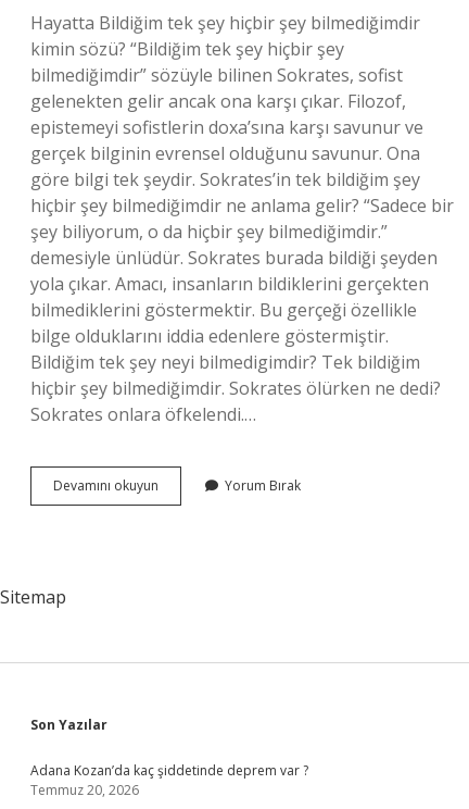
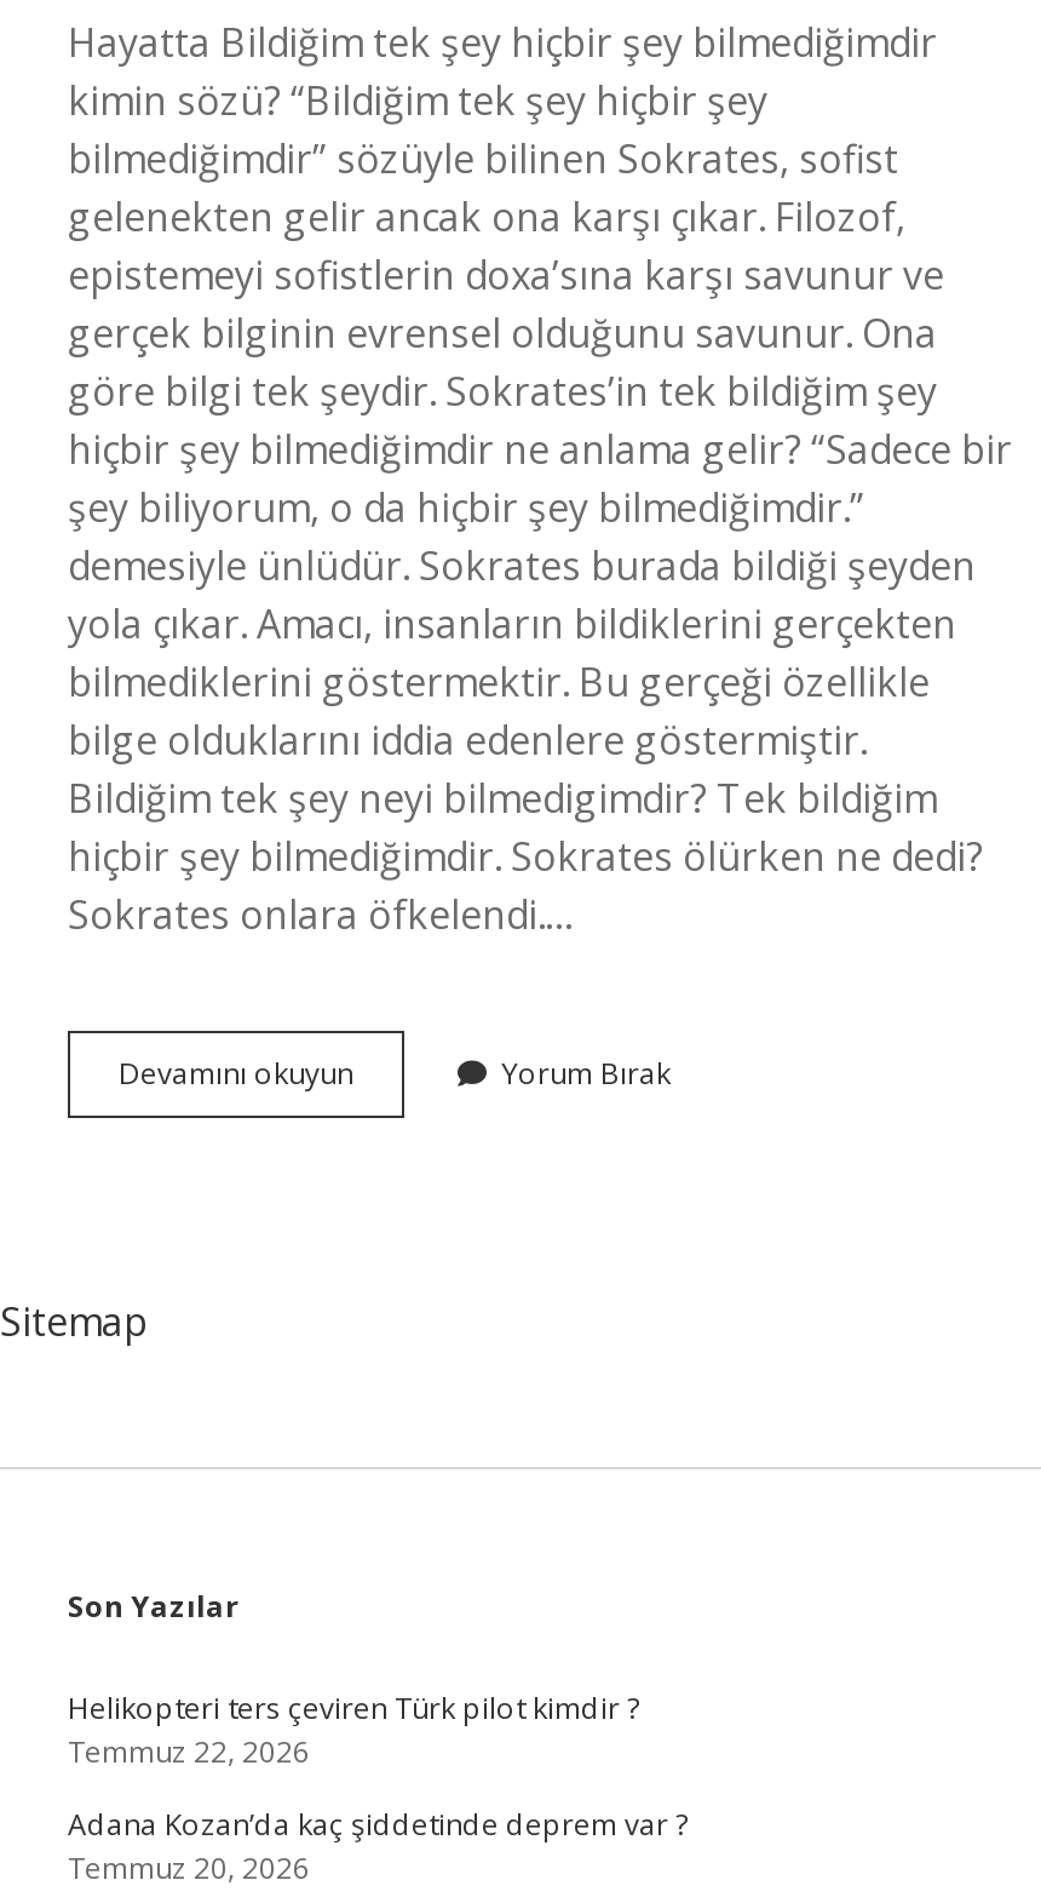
+ Helikopteri ters çeviren Türk pilot kimdir ?
+ Temmuz 22, 2026
